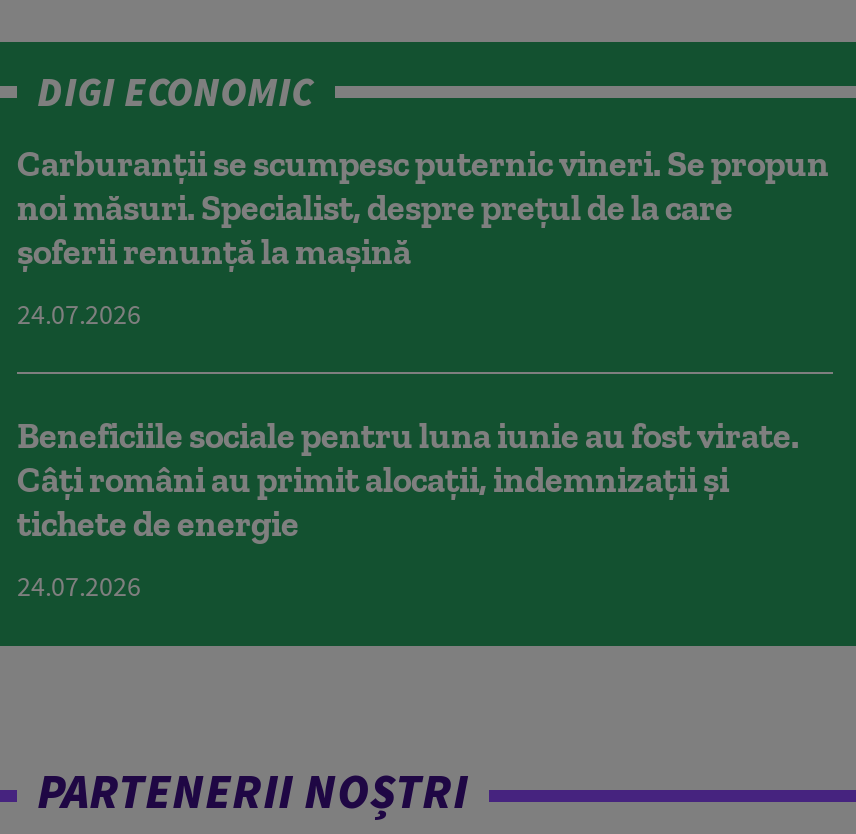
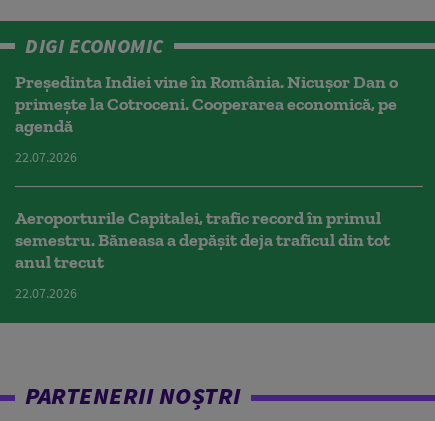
- Carburanții se scumpesc puternic vineri. Se propun
- noi măsuri. Specialist, despre prețul de la care
- șoferii renunță la mașină
+ Președinta Indiei vine în România. Nicușor Dan o
+ primește la Cotroceni. Cooperarea economică, pe
+ agendă

- 24.07.2026
+ 22.07.2026

- Beneficiile sociale pentru luna iunie au fost virate.
- Câți români au primit alocații, indemnizații și
- tichete de energie
+ Aeroporturile Capitalei, trafic record în primul
+ semestru. Băneasa a depășit deja traficul din tot
+ anul trecut

- 24.07.2026
+ 22.07.2026
